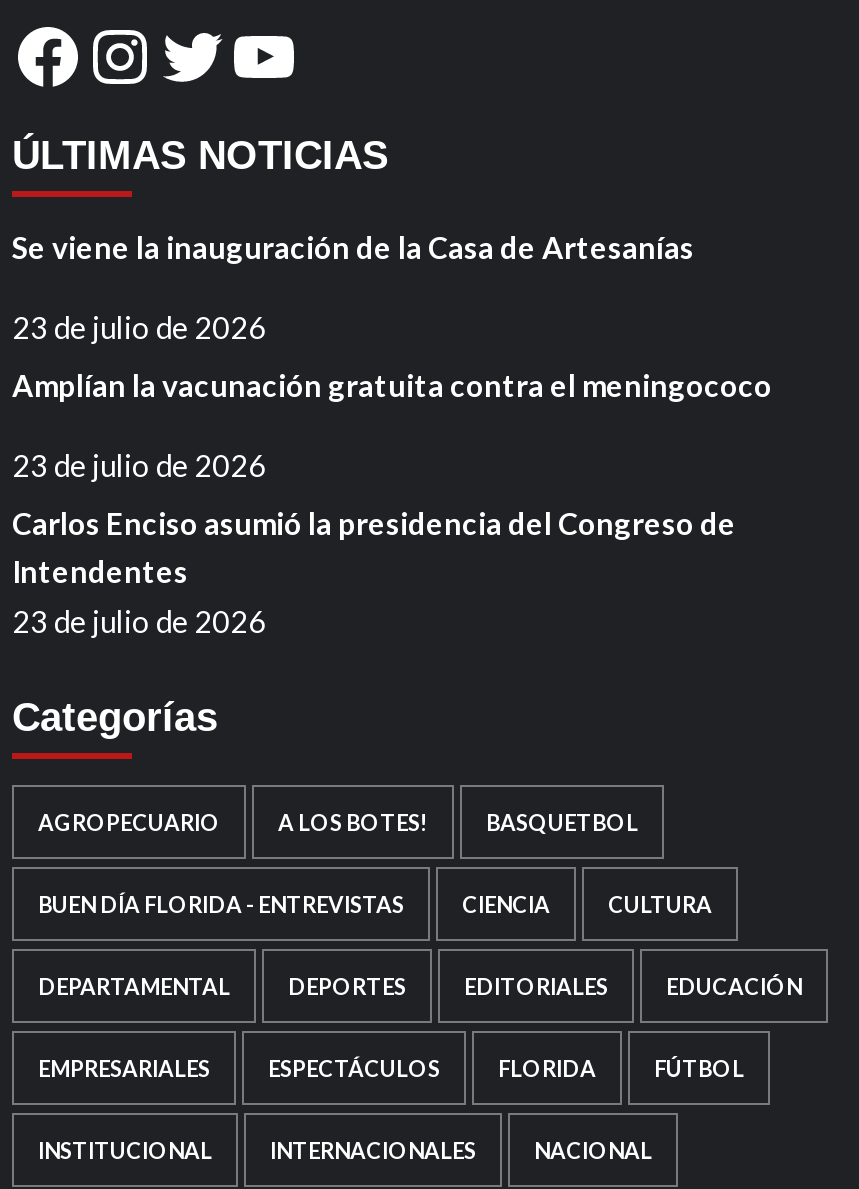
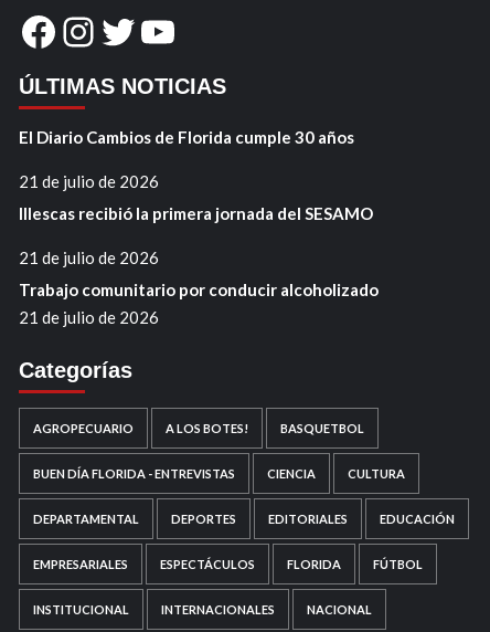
- Se viene la inauguración de la Casa de Artesanías
+ El Diario Cambios de Florida cumple 30 años

- 23 de julio de 2026
+ 21 de julio de 2026

- Amplían la vacunación gratuita contra el meningococo
+ Illescas recibió la primera jornada del SESAMO

- 23 de julio de 2026
+ 21 de julio de 2026

- Carlos Enciso asumió la presidencia del Congreso de
- Intendentes
- 23 de julio de 2026
+ Trabajo comunitario por conducir alcoholizado
+ 21 de julio de 2026
